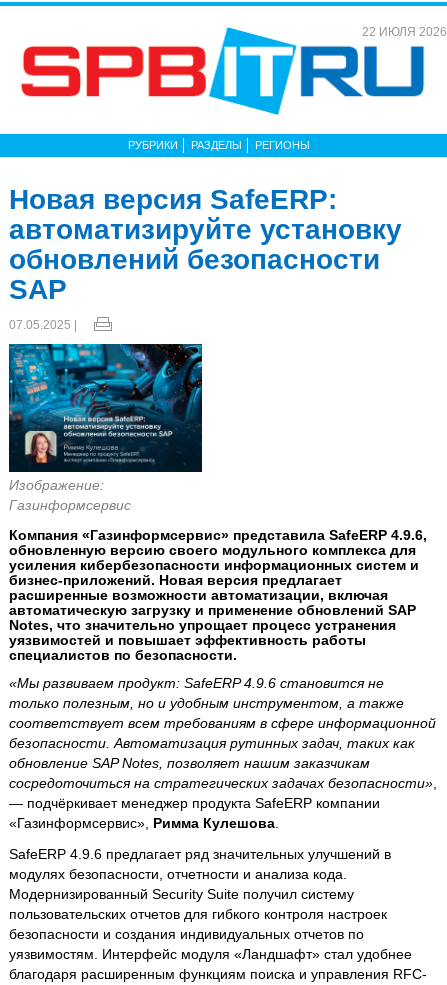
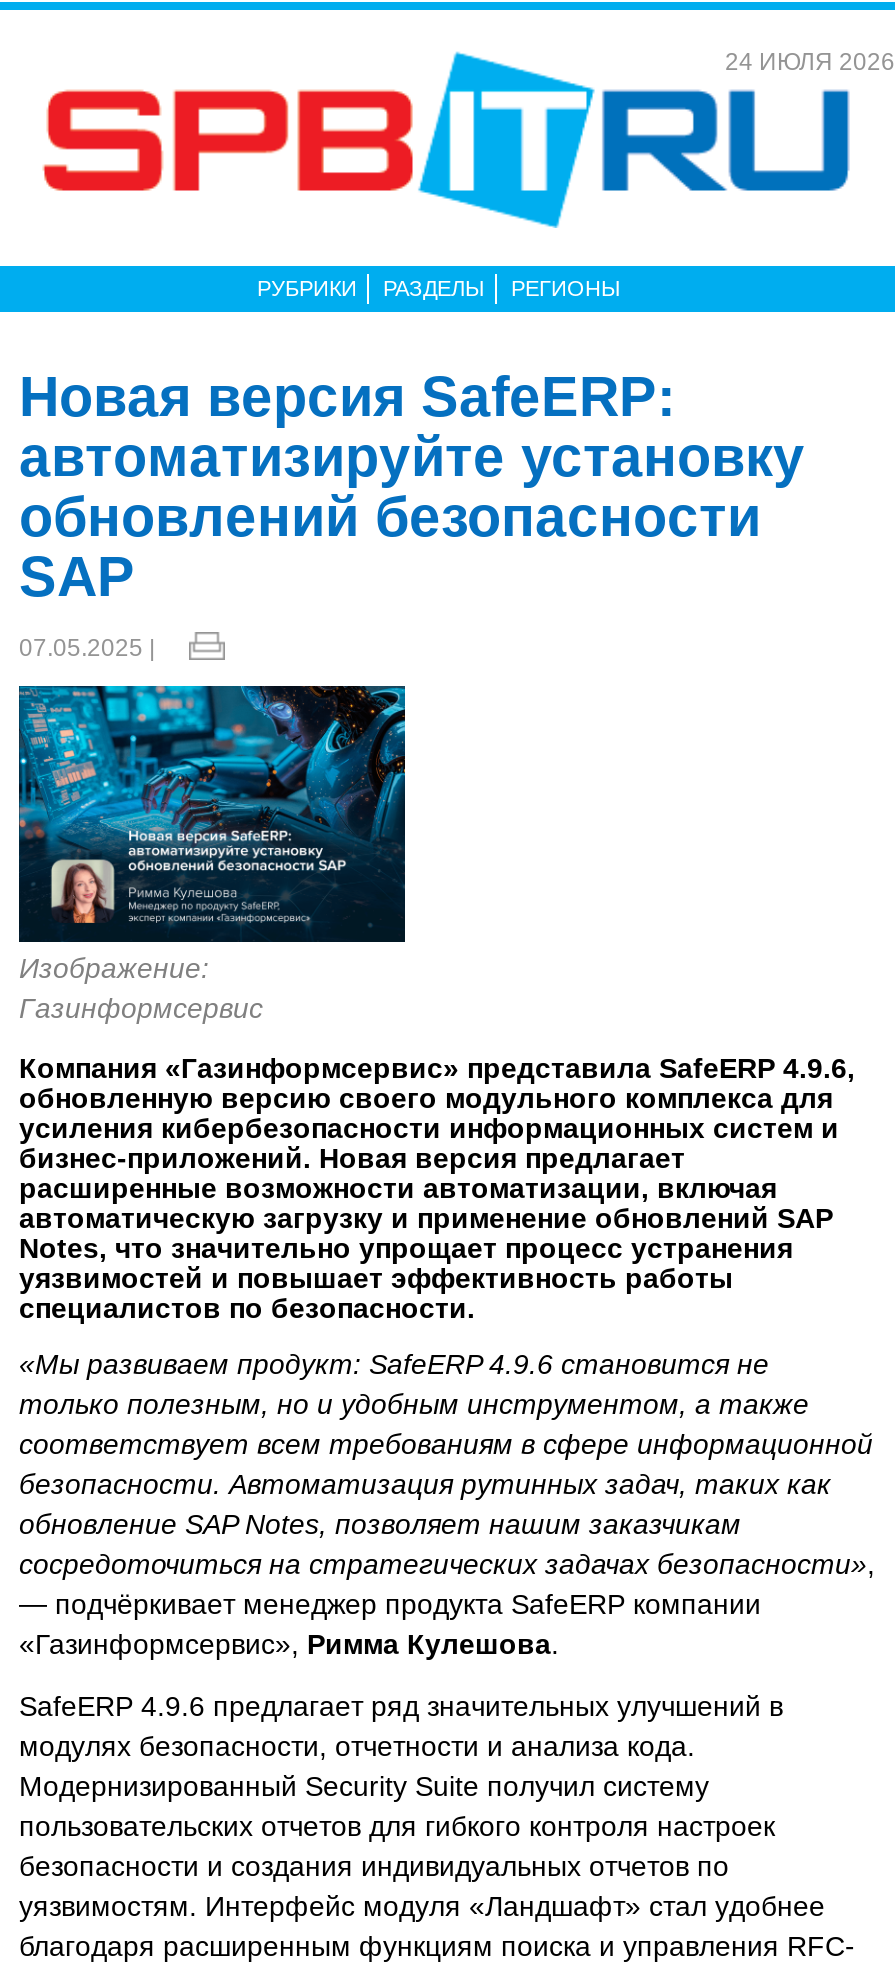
- 22 ИЮЛЯ 2026
+ 24 ИЮЛЯ 2026
